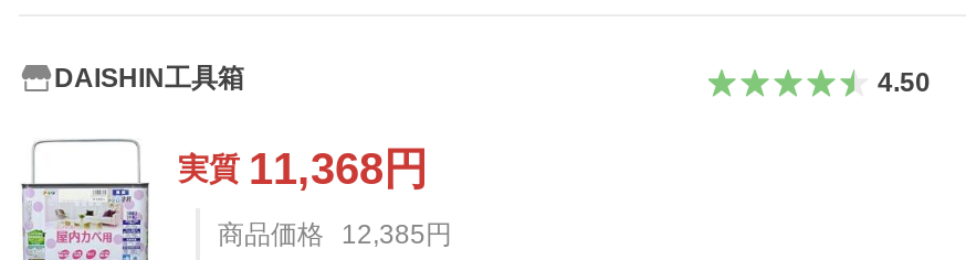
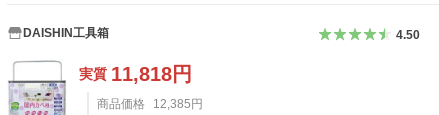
- 実質11,368円
+ 実質11,818円
